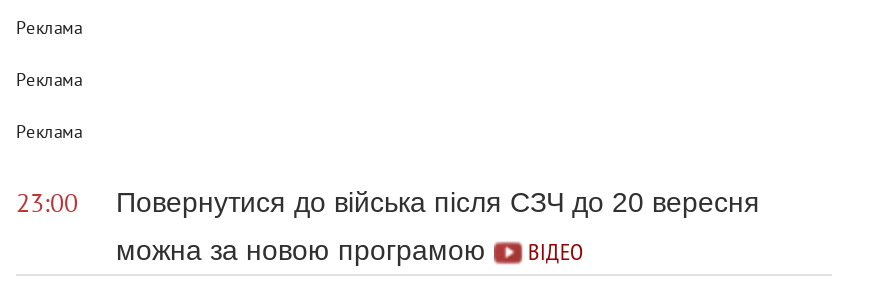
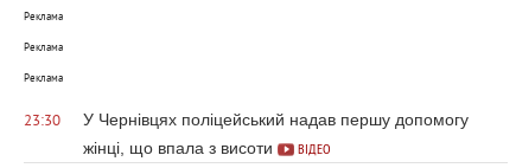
- 23:00
- Повернутися до війська після СЗЧ до 20 вересня
+ 23:30
+ У Чернівцях поліцейський надав першу допомогу

- можна за новою програмою
+ жінці, що впала з висоти
